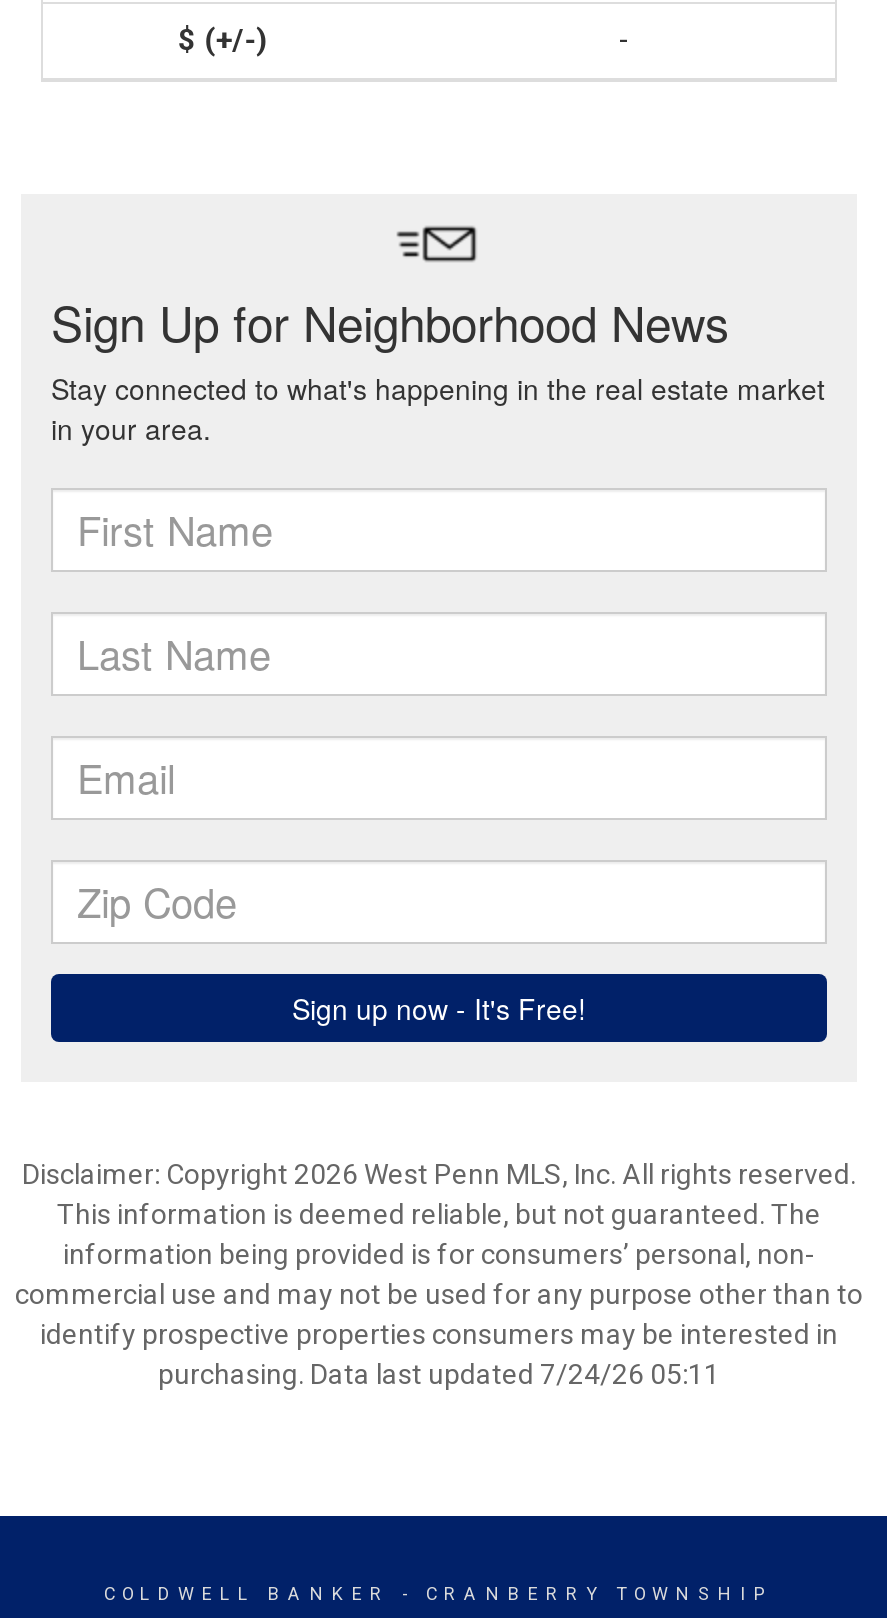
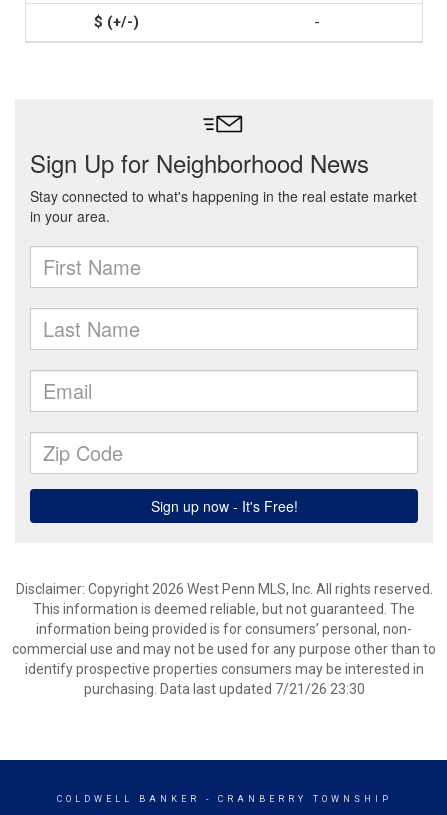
- purchasing. Data last updated 7/24/26 05:11
+ purchasing. Data last updated 7/21/26 23:30
